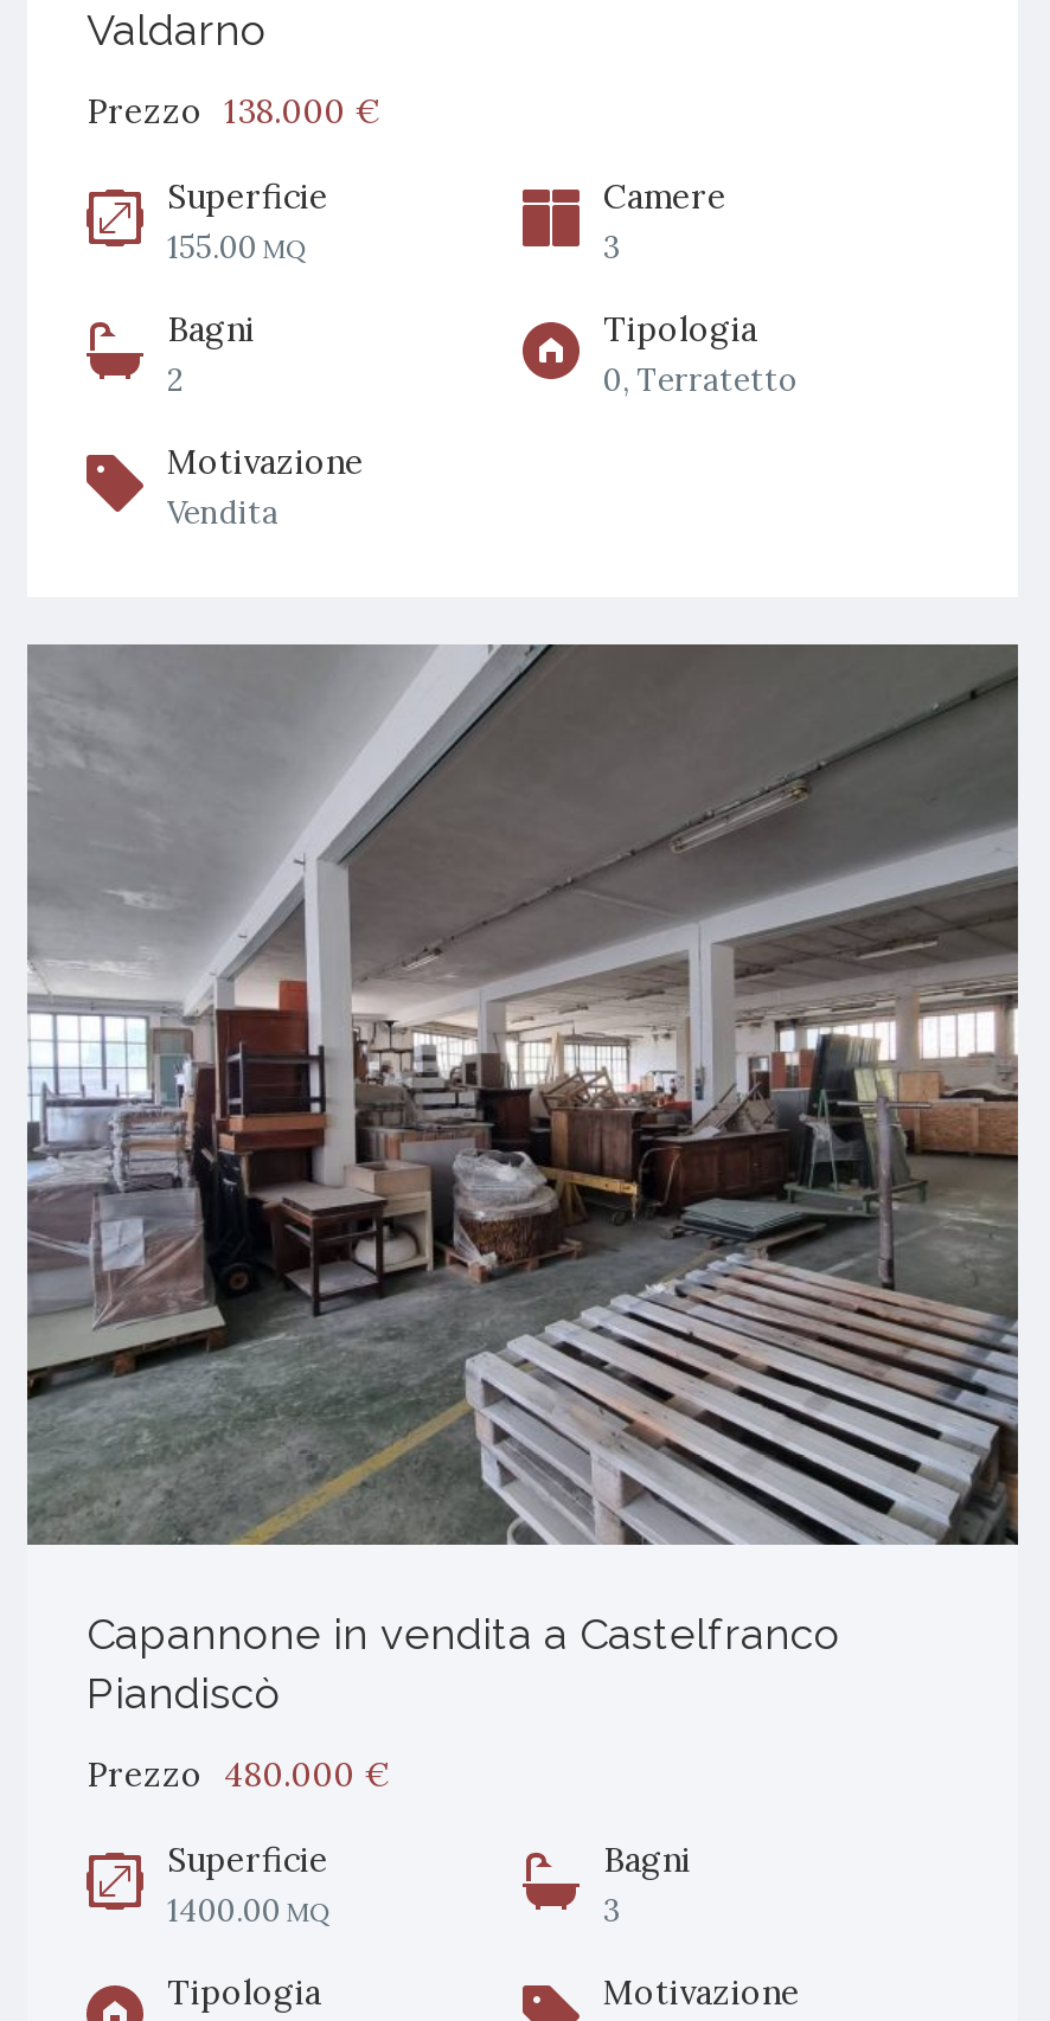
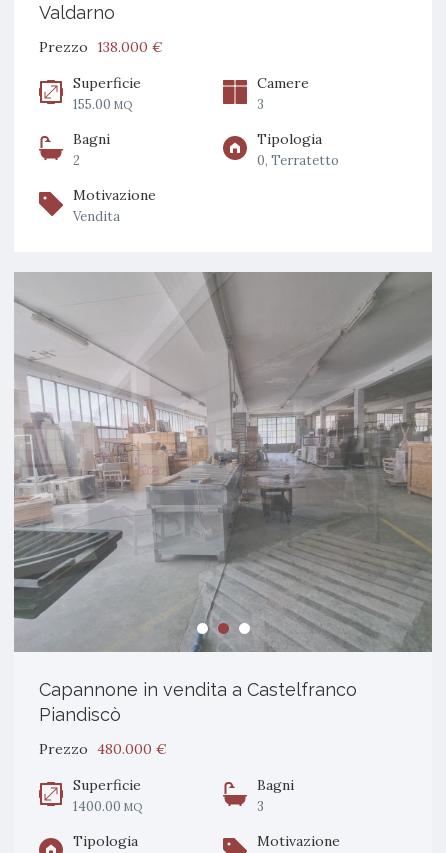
- [image]
+ [image]
